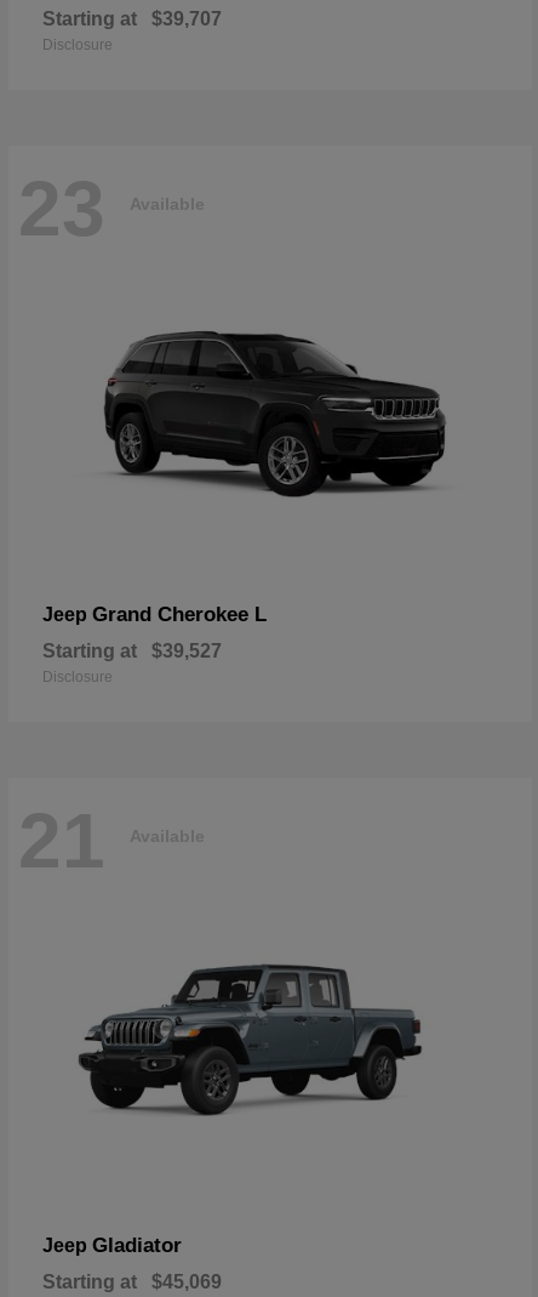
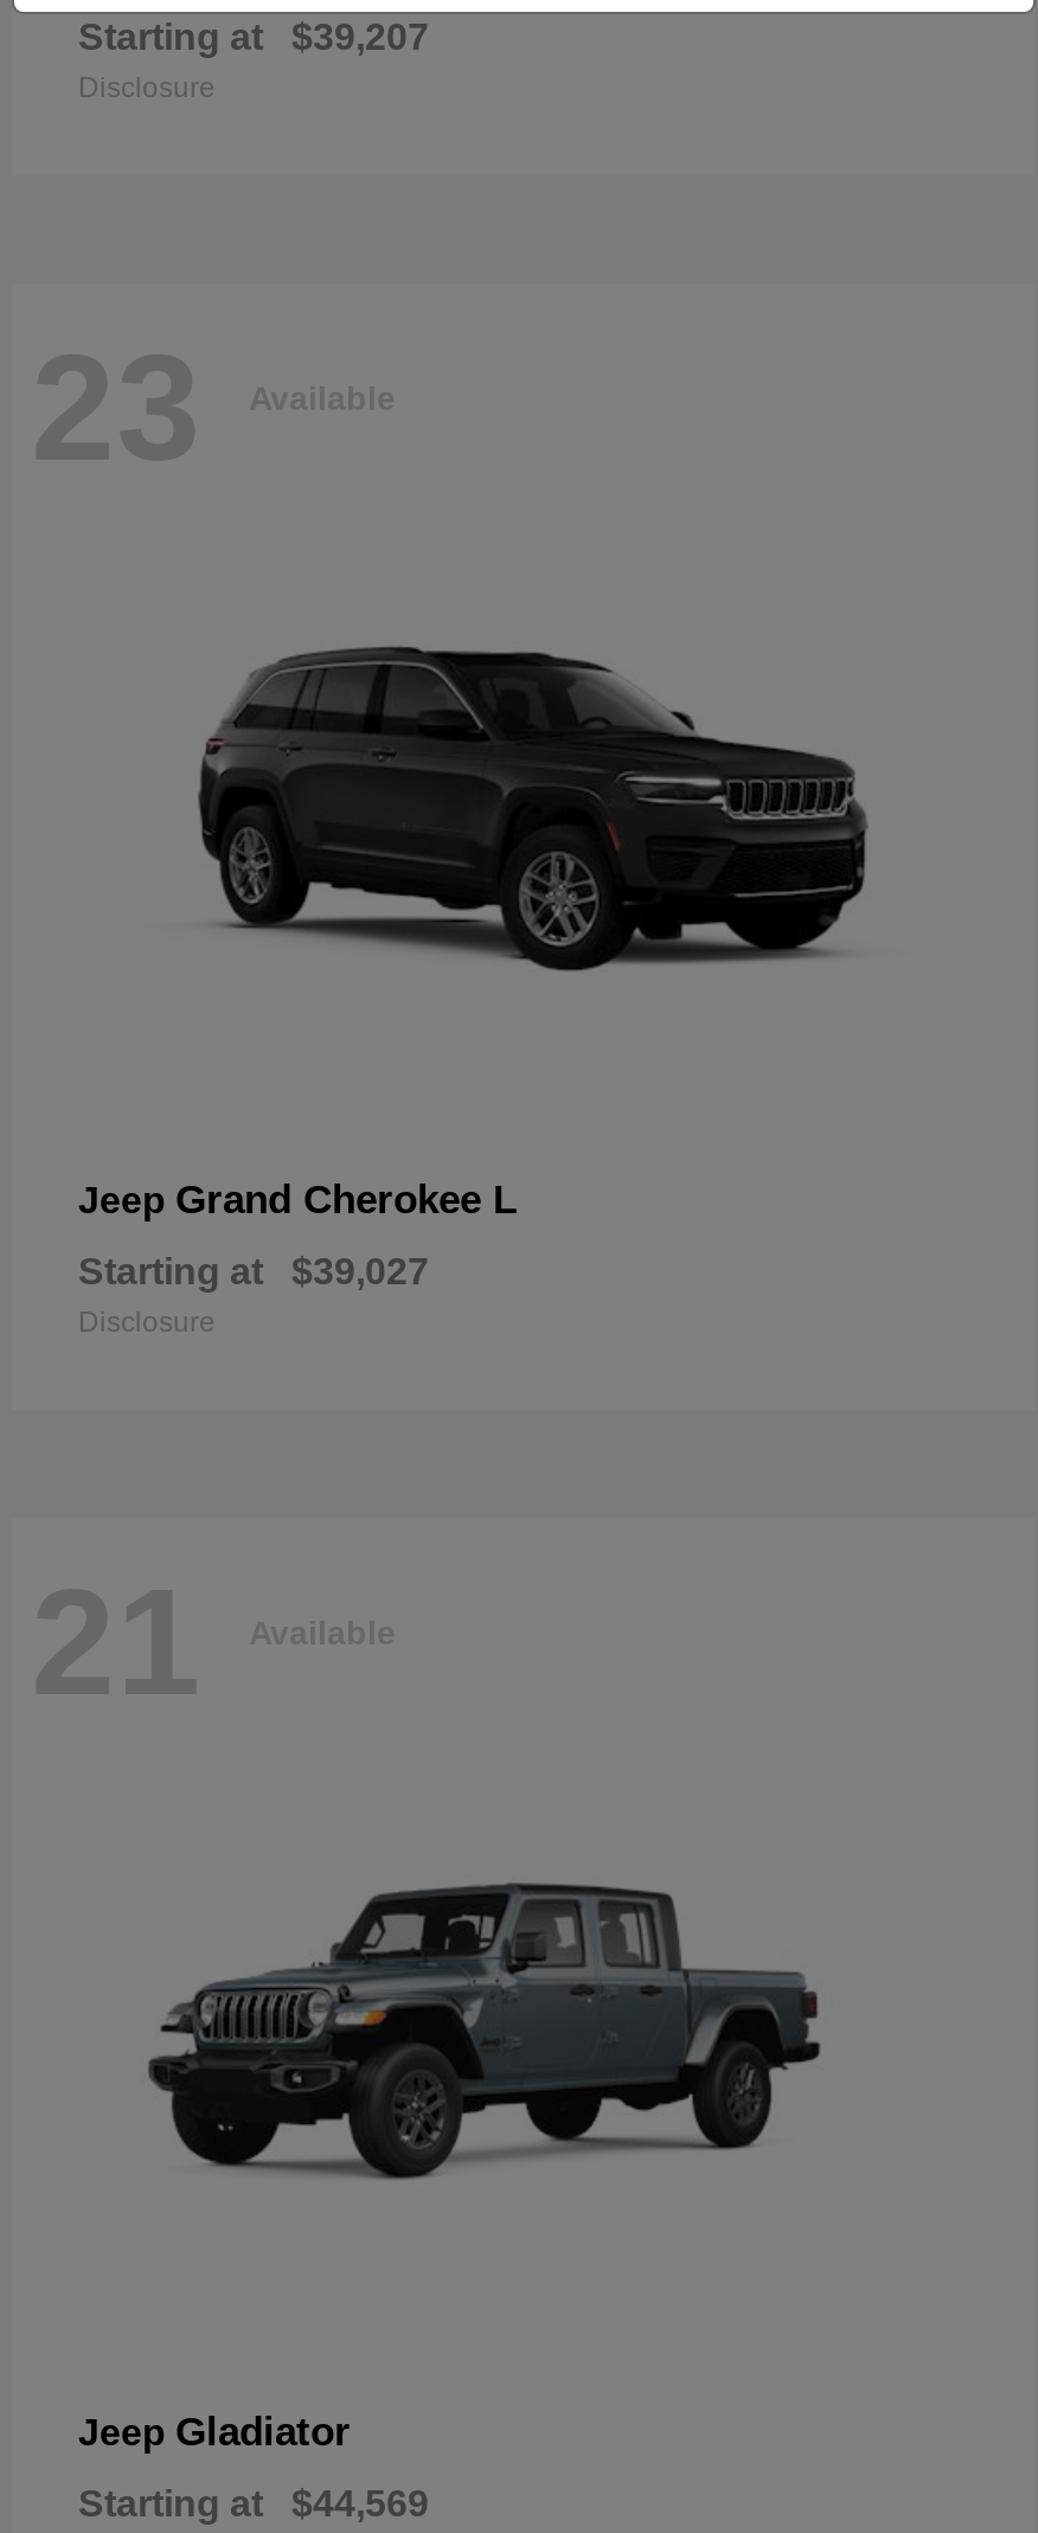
- Starting at $39,707
+ Starting at $39,207

- Starting at $39,527
+ Starting at $39,027

- Starting at $45,069
+ Starting at $44,569
